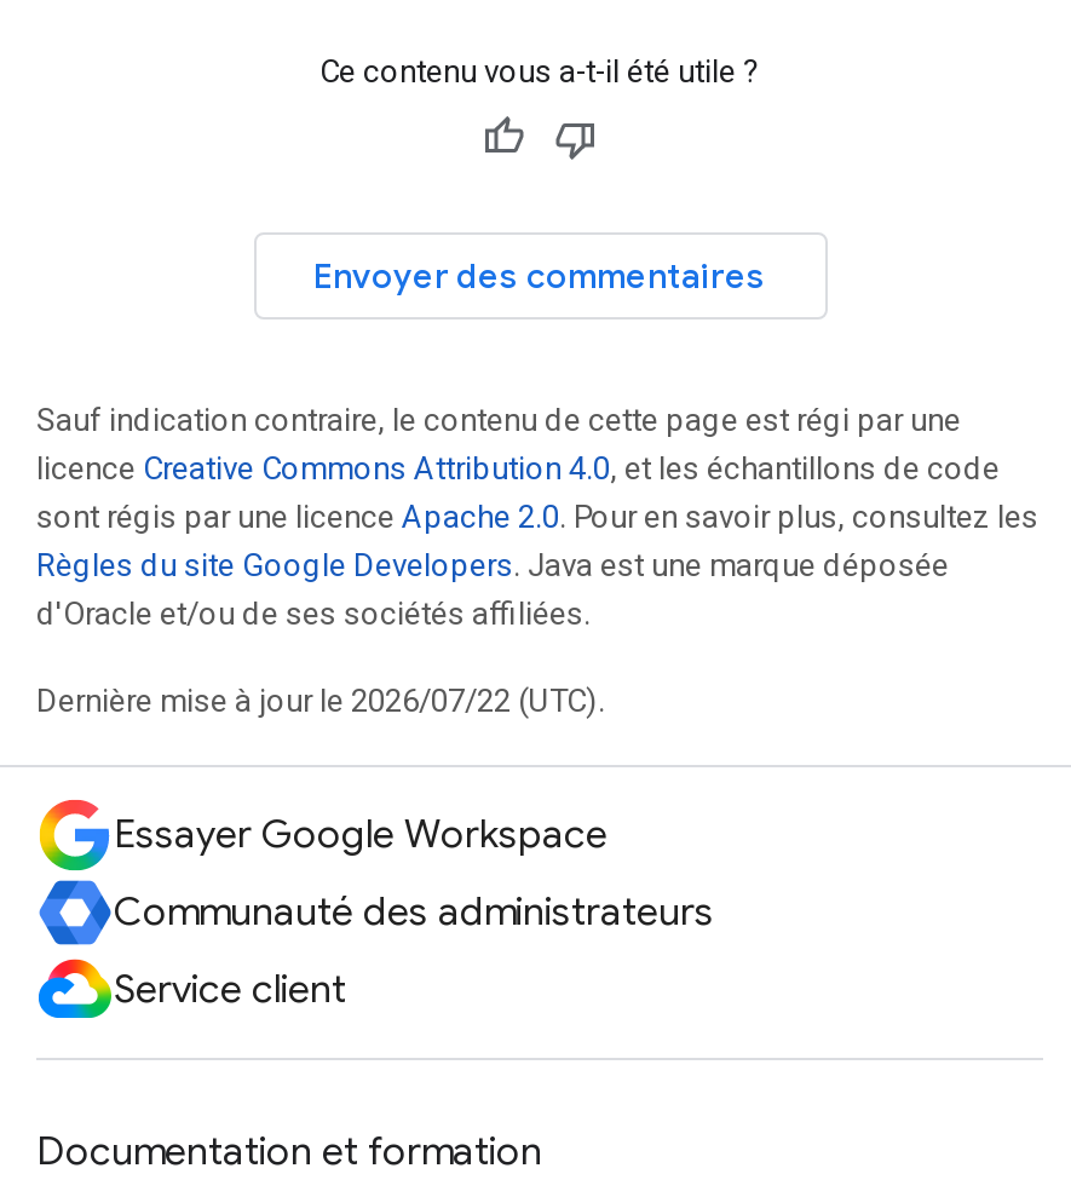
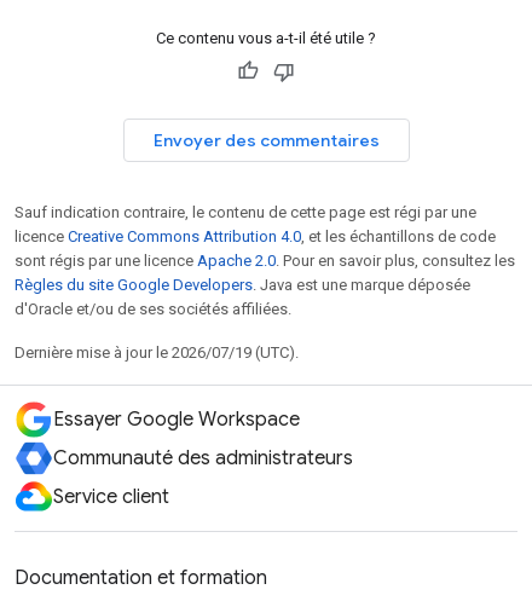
- Dernière mise à jour le 2026/07/22 (UTC).
+ Dernière mise à jour le 2026/07/19 (UTC).
